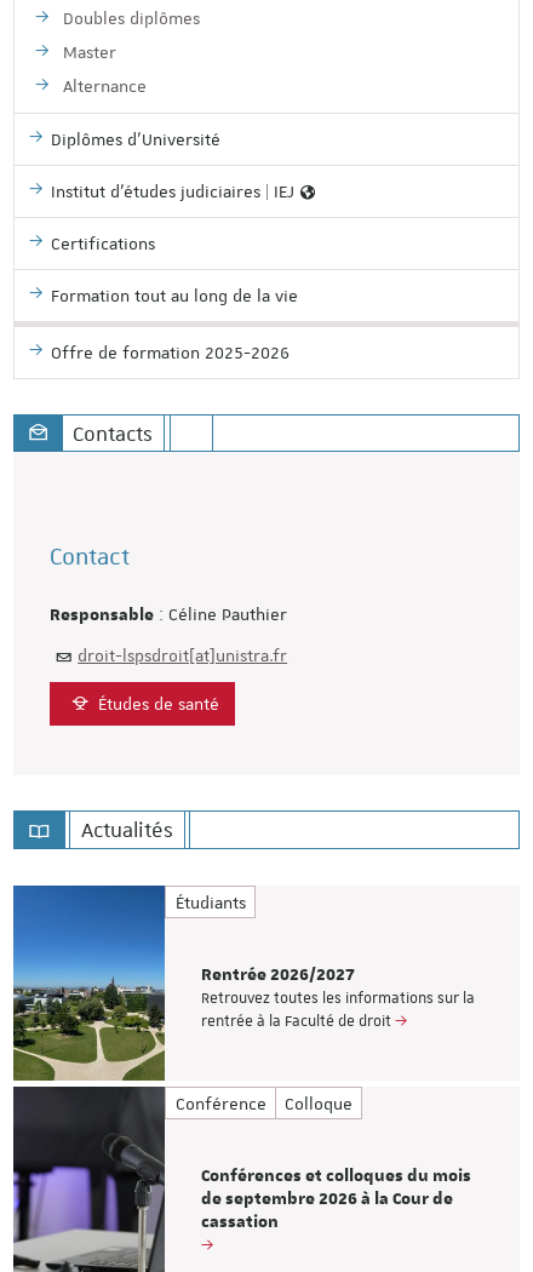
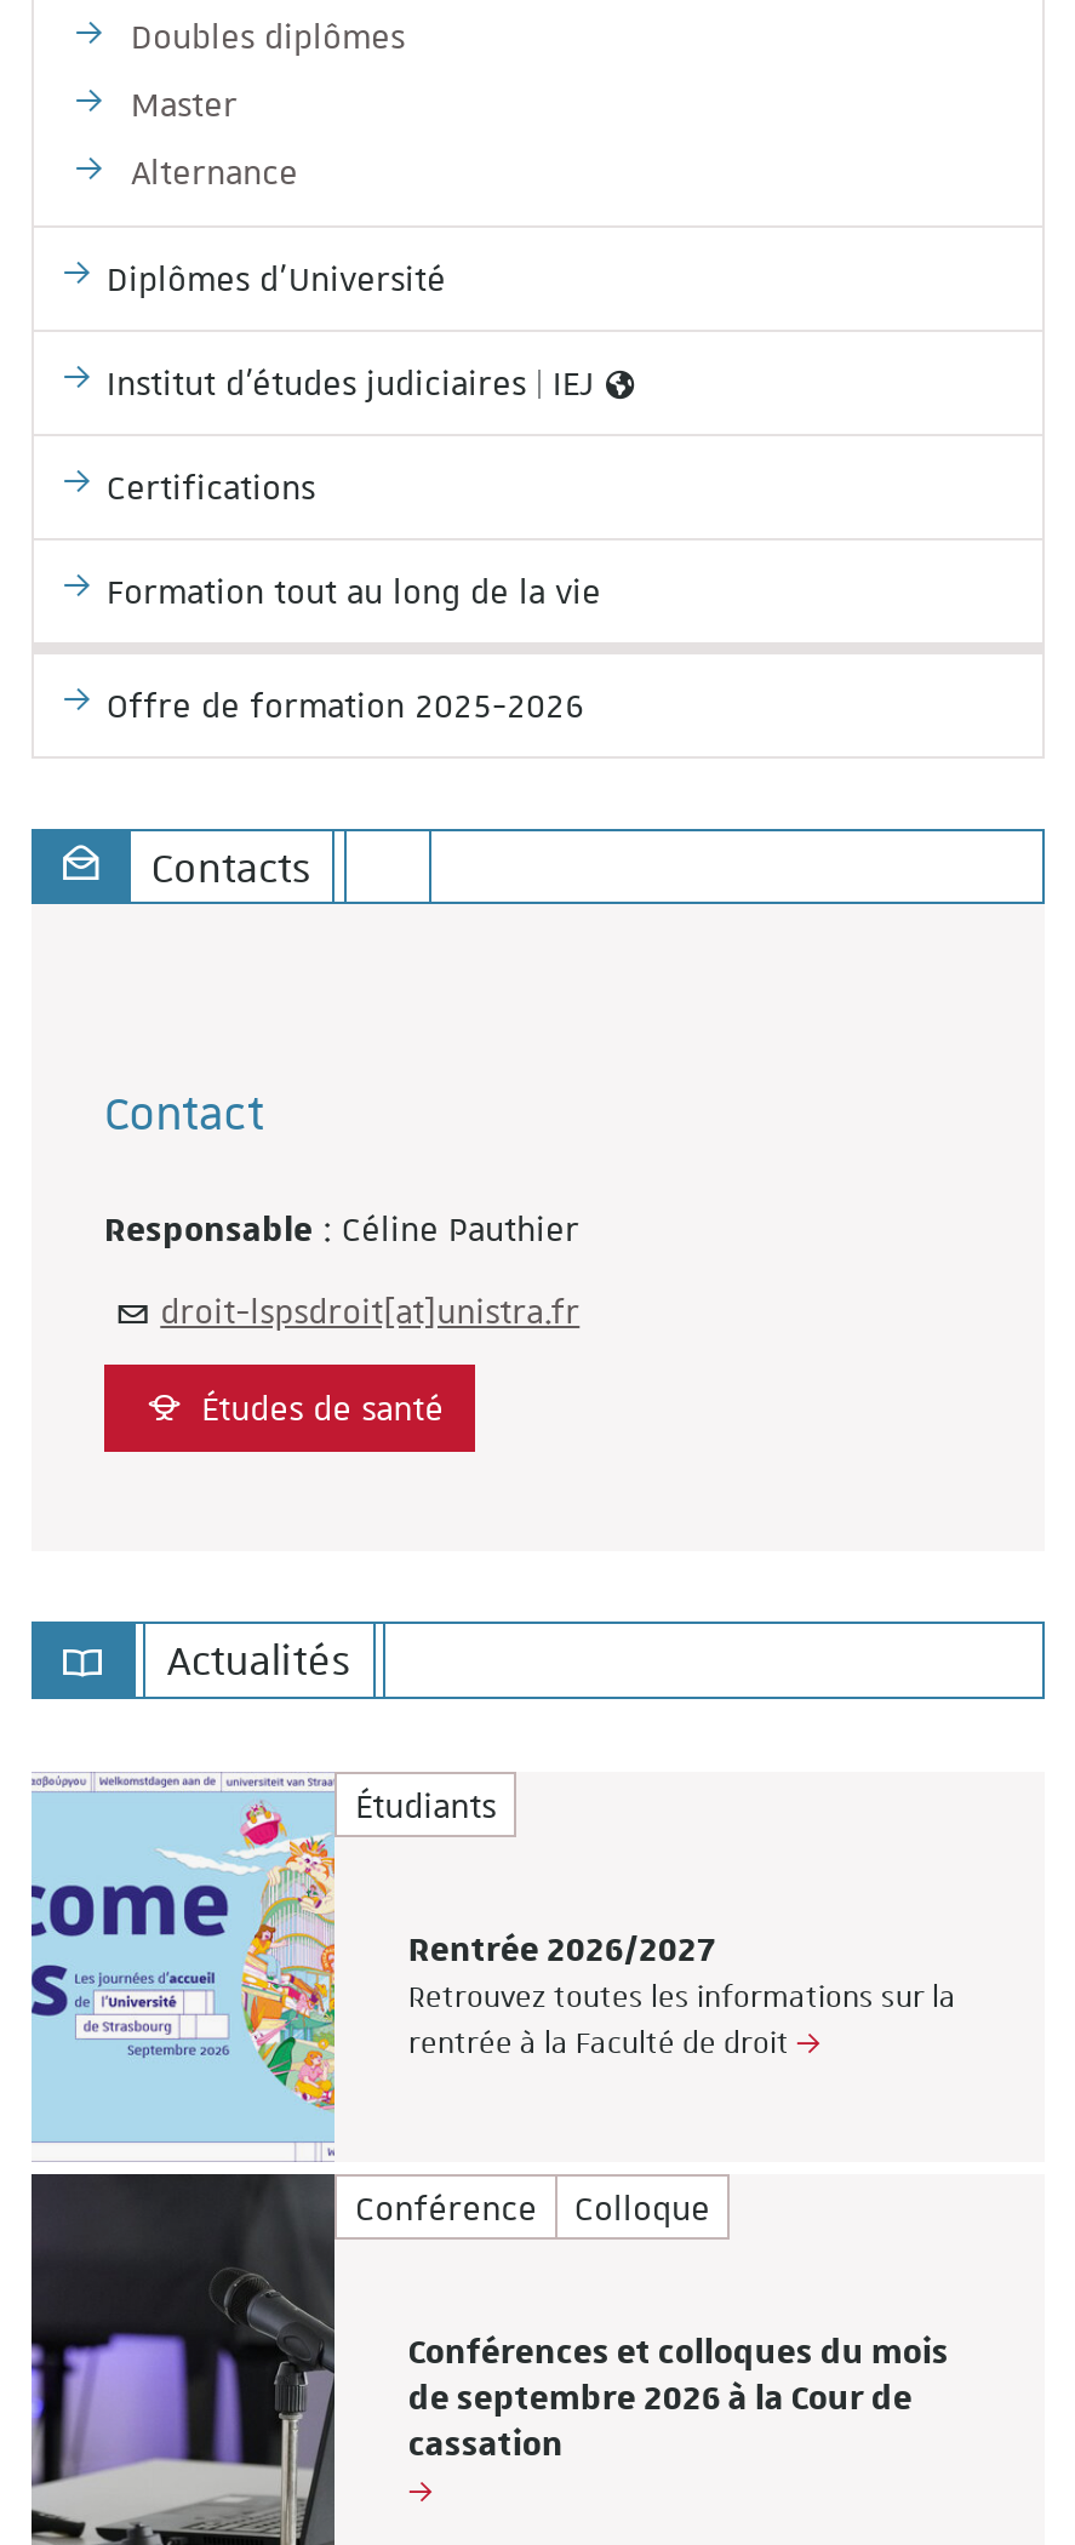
- [image]
+ [image]
